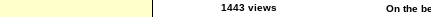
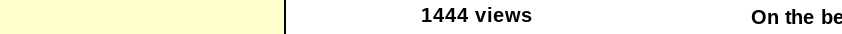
- 1443 views
+ 1444 views
